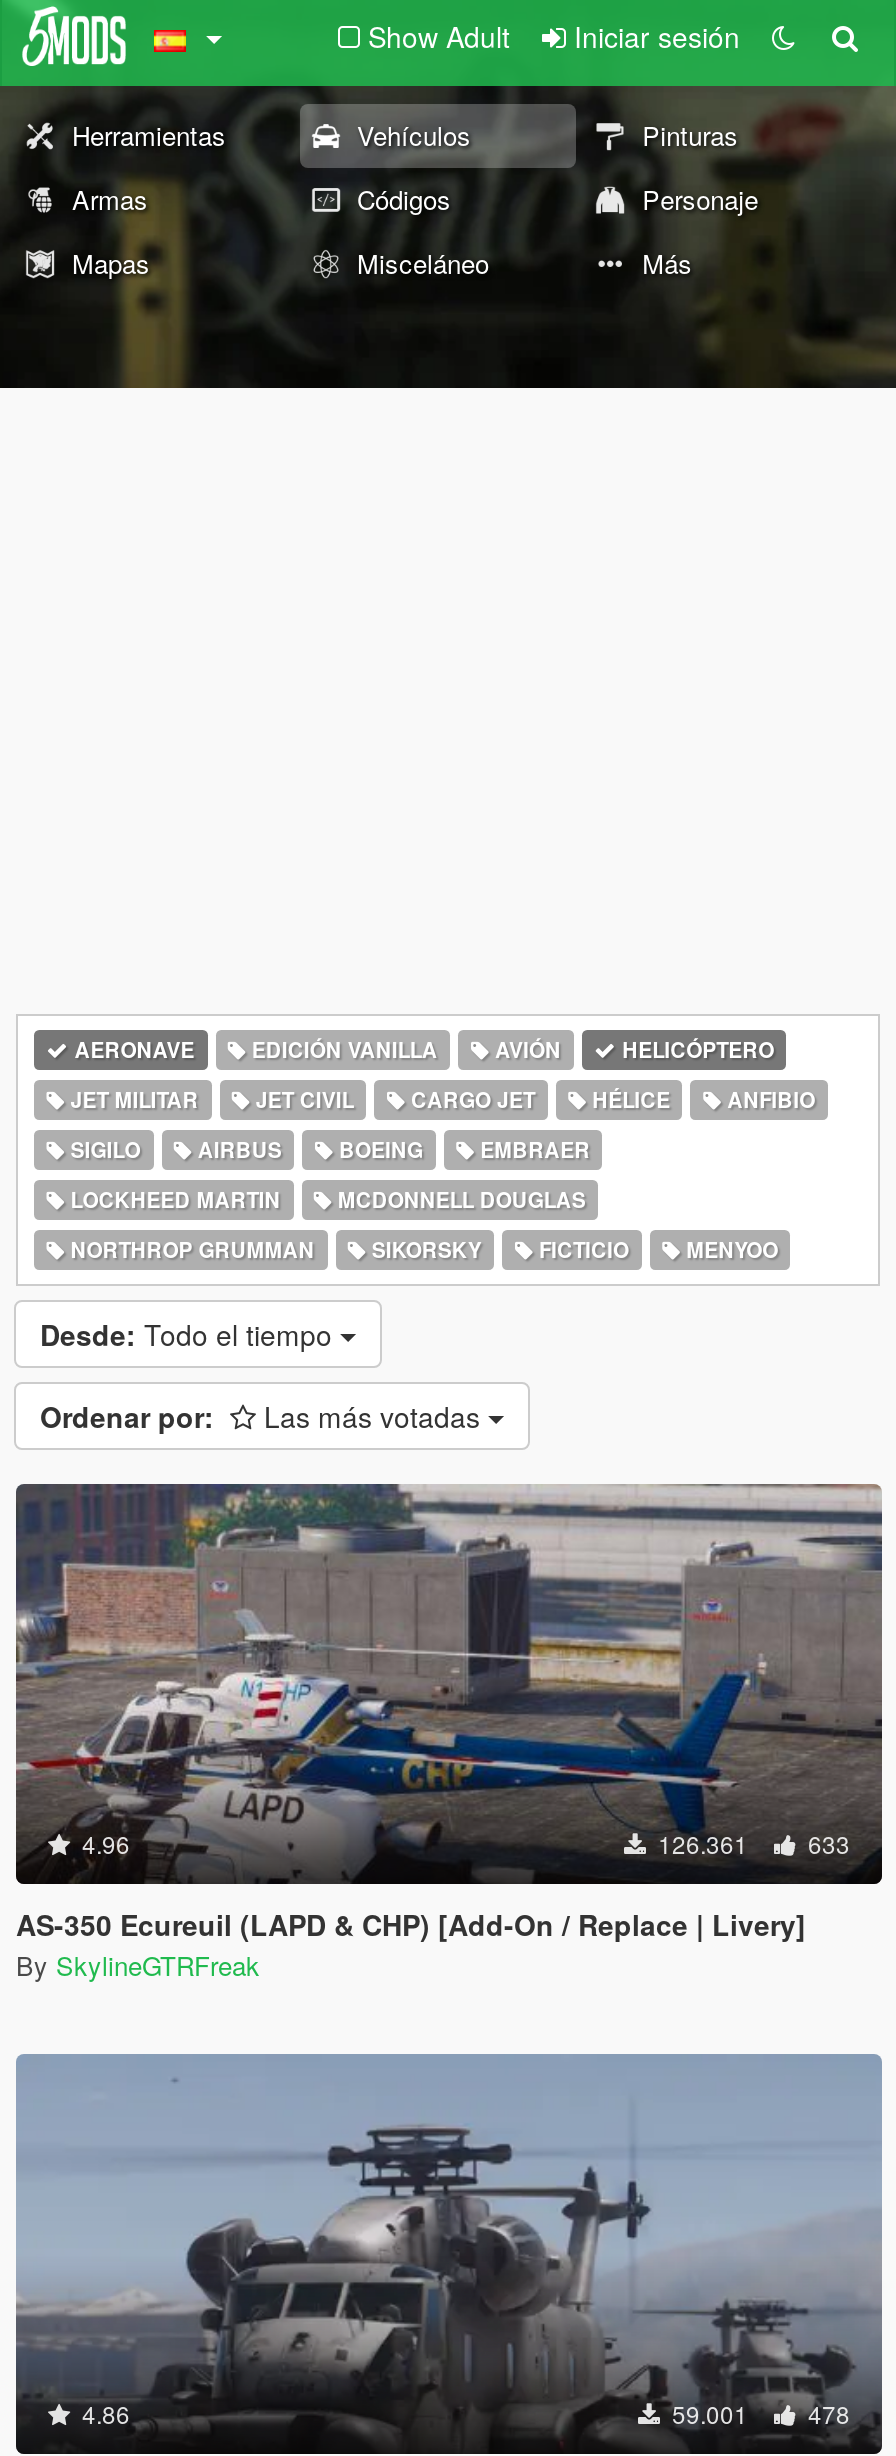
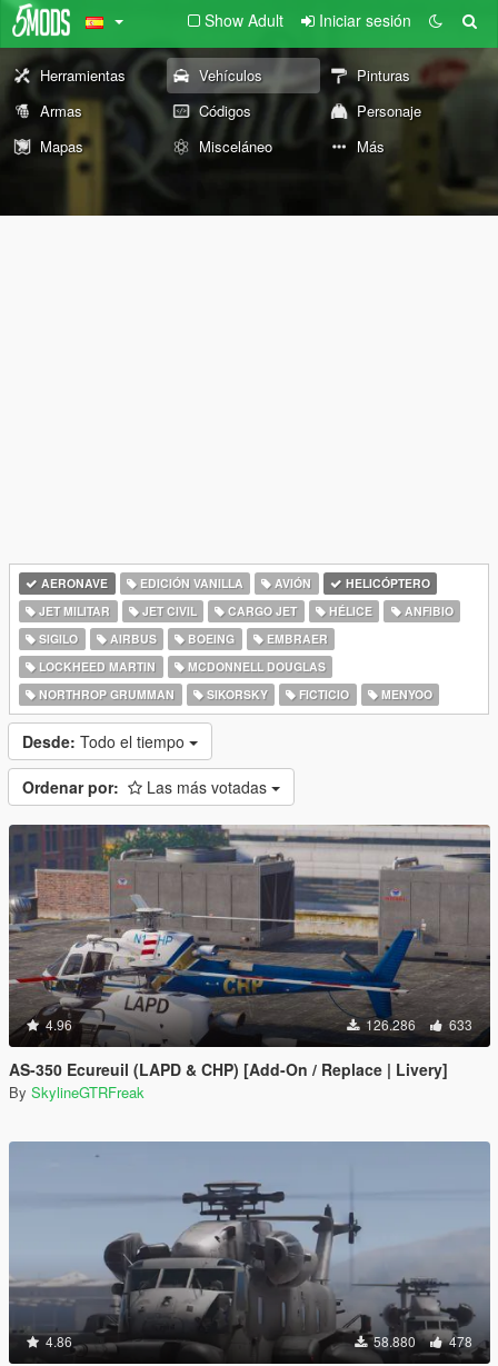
- 126.361 633
+ 126.286 633

- 59.001 478
+ 58.880 478
